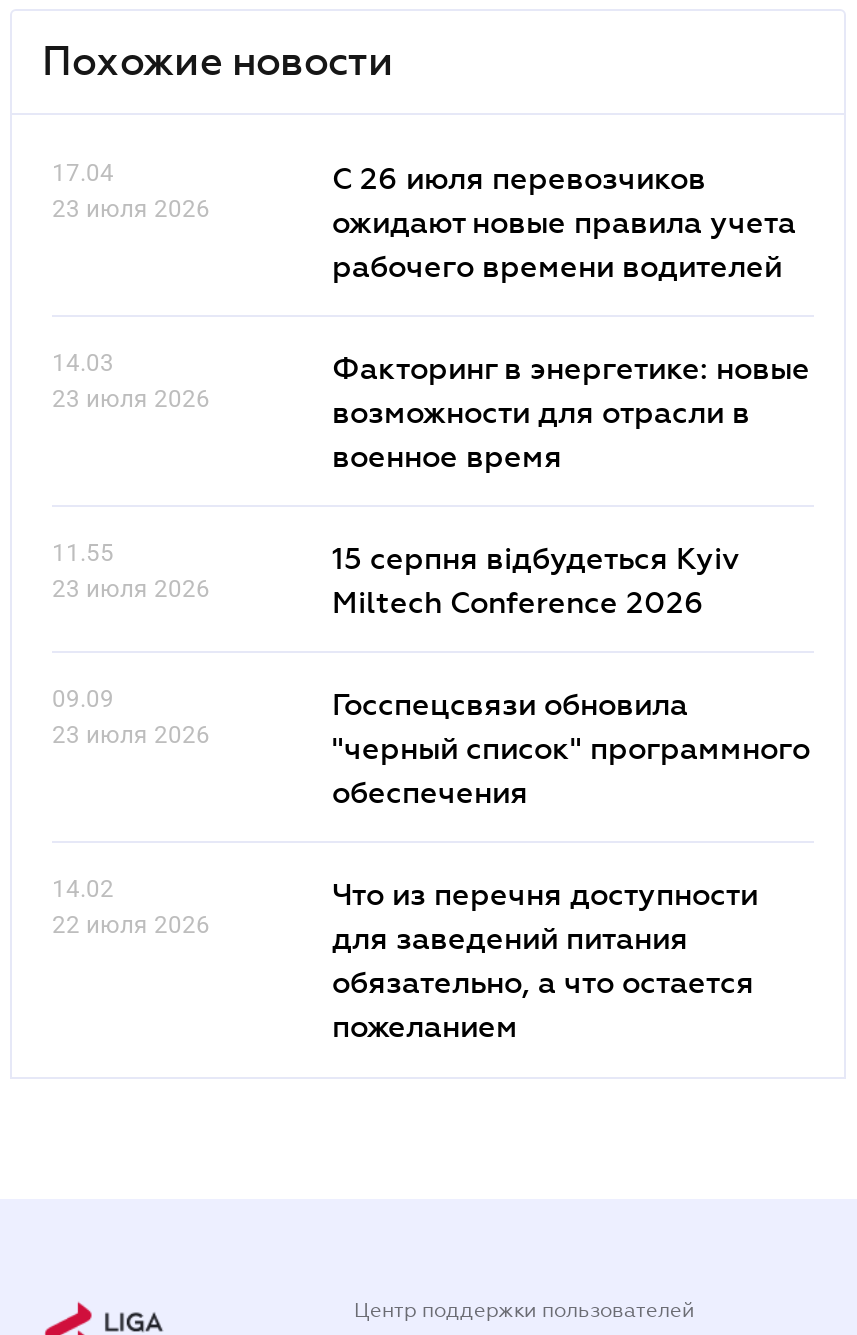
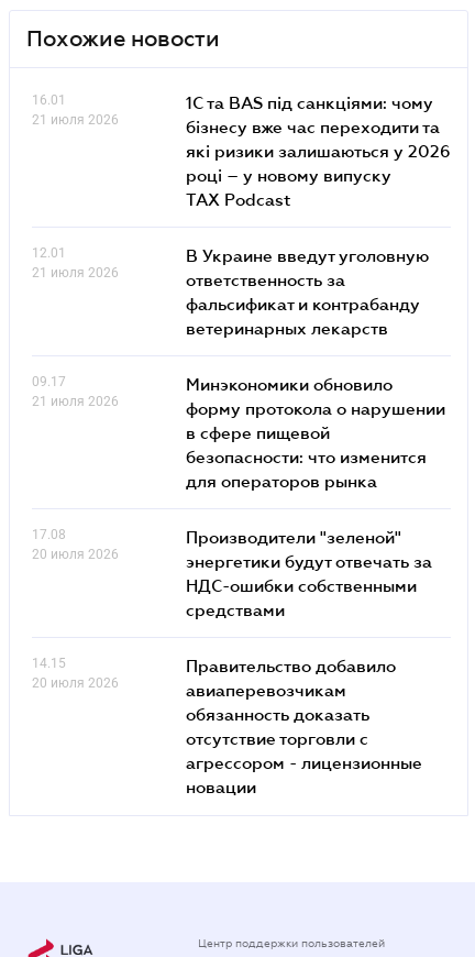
- 17.04
- 23 июля 2026
+ 16.01
+ 21 июля 2026

- С 26 июля перевозчиков
- ожидают новые правила учета
- рабочего времени водителей
+ 1С та BAS під санкціями: чому
+ бізнесу вже час переходити та
+ які ризики залишаються у 2026
+ році – у новому випуску
+ TAX Podcast

- 14.03
- 23 июля 2026
+ 12.01
+ 21 июля 2026

- Факторинг в энергетике: новые
- возможности для отрасли в
- военное время
+ В Украине введут уголовную
+ ответственность за
+ фальсификат и контрабанду
+ ветеринарных лекарств

- 11.55
- 23 июля 2026
+ 09.17
+ 21 июля 2026

- 15 серпня відбудеться Kyiv
- Miltech Conference 2026
+ Минэкономики обновило
+ форму протокола о нарушении
+ в сфере пищевой
+ безопасности: что изменится
+ для операторов рынка

- 09.09
- 23 июля 2026
+ 17.08
+ 20 июля 2026

- Госспецсвязи обновила
- "черный список" программного
- обеспечения
+ Производители "зеленой"
+ энергетики будут отвечать за
+ НДС-ошибки собственными
+ средствами

- 14.02
- 22 июля 2026
+ 14.15
+ 20 июля 2026

- Что из перечня доступности
- для заведений питания
- обязательно, а что остается
- пожеланием
+ Правительство добавило
+ авиаперевозчикам
+ обязанность доказать
+ отсутствие торговли с
+ агрессором - лицензионные
+ новации
